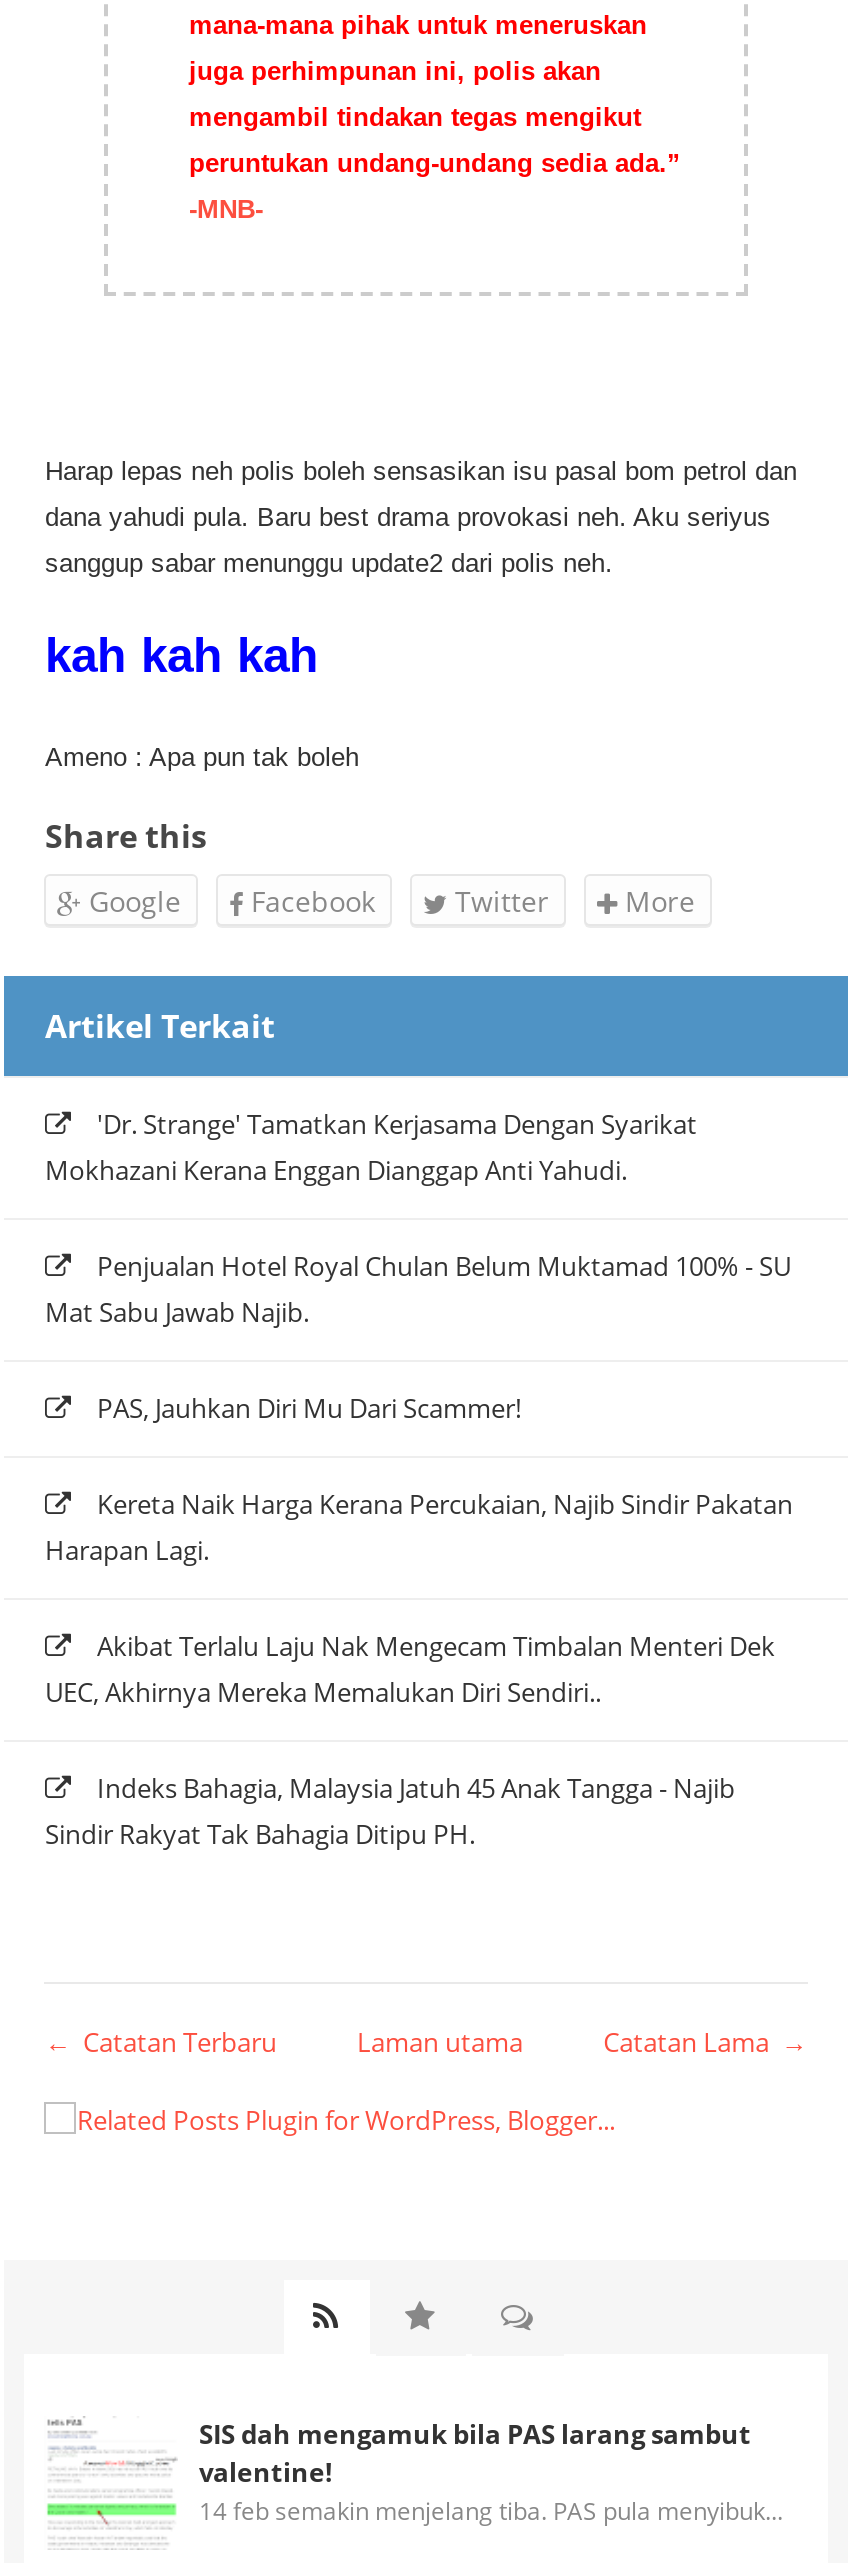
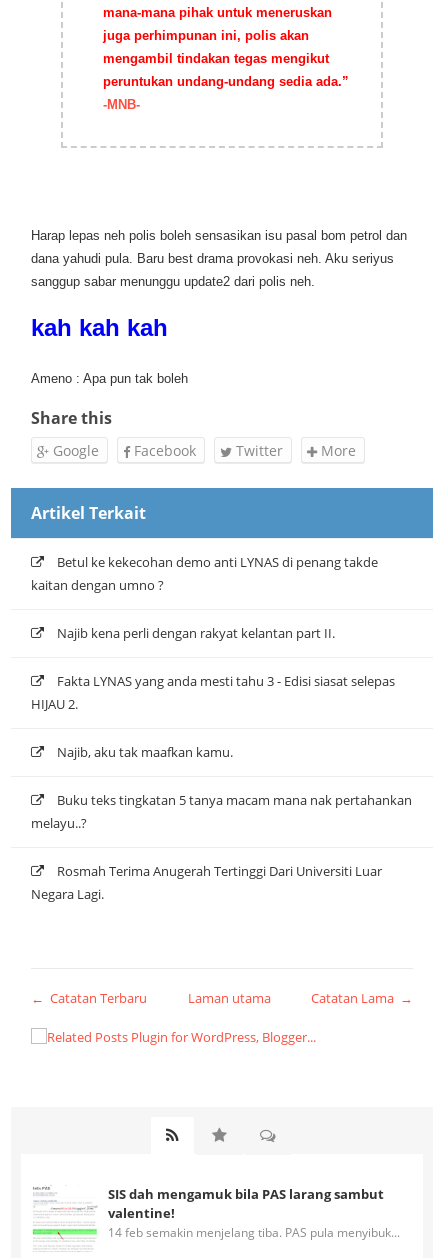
- 'Dr. Strange' Tamatkan Kerjasama Dengan Syarikat
- Mokhazani Kerana Enggan Dianggap Anti Yahudi.
+ Betul ke kekecohan demo anti LYNAS di penang takde
+ kaitan dengan umno ?

- Penjualan Hotel Royal Chulan Belum Muktamad 100% - SU
- Mat Sabu Jawab Najib.
+ Najib kena perli dengan rakyat kelantan part II.

- PAS, Jauhkan Diri Mu Dari Scammer!
+ Fakta LYNAS yang anda mesti tahu 3 - Edisi siasat selepas
+ HIJAU 2.

- Kereta Naik Harga Kerana Percukaian, Najib Sindir Pakatan
- Harapan Lagi.
+ Najib, aku tak maafkan kamu.

- Akibat Terlalu Laju Nak Mengecam Timbalan Menteri Dek
- UEC, Akhirnya Mereka Memalukan Diri Sendiri..
+ Buku teks tingkatan 5 tanya macam mana nak pertahankan
+ melayu..?

- Indeks Bahagia, Malaysia Jatuh 45 Anak Tangga - Najib
- Sindir Rakyat Tak Bahagia Ditipu PH.
+ Rosmah Terima Anugerah Tertinggi Dari Universiti Luar
+ Negara Lagi.
